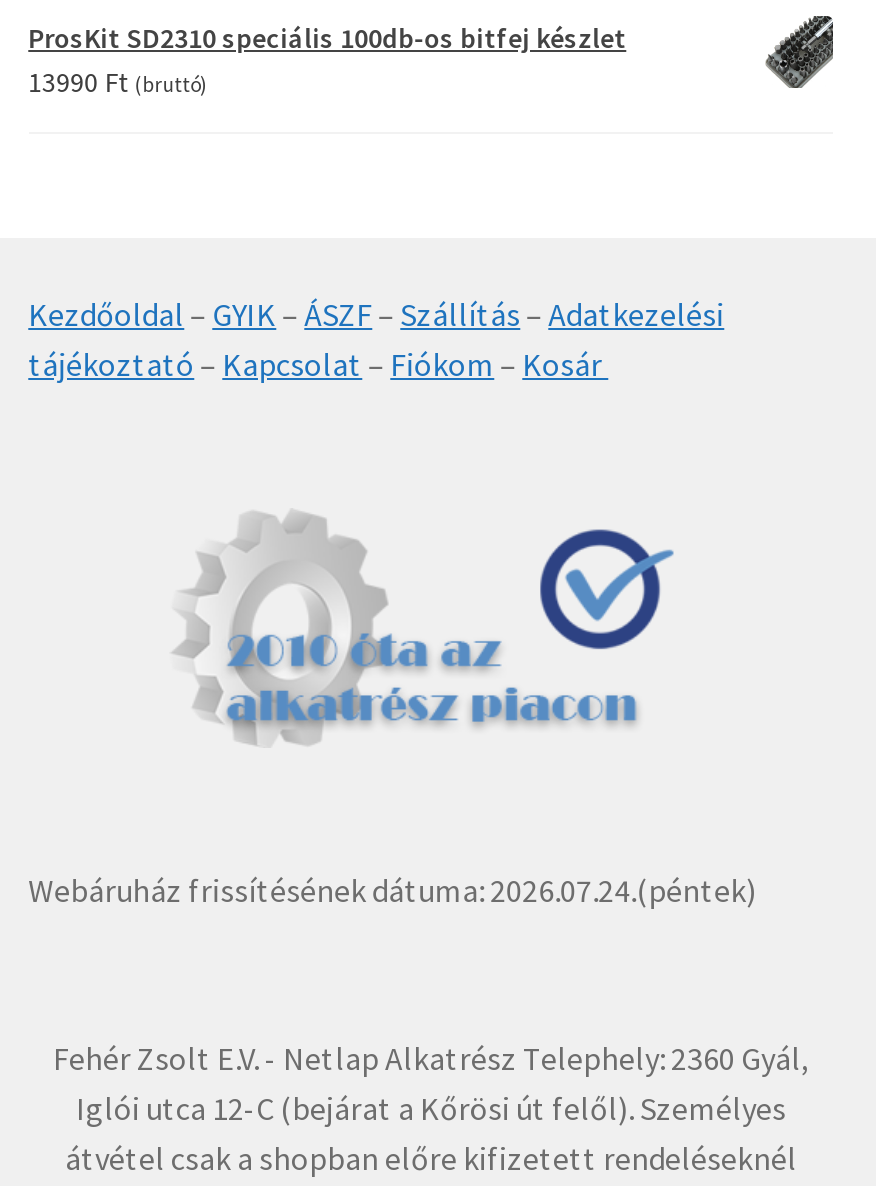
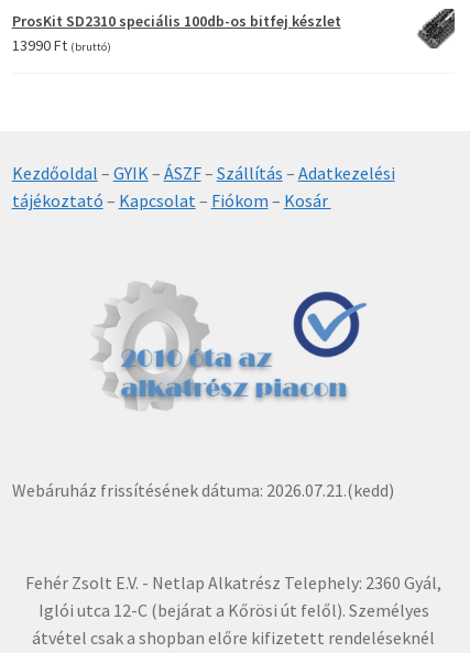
- Webáruház frissítésének dátuma: 2026.07.24.(péntek)
+ Webáruház frissítésének dátuma: 2026.07.21.(kedd)
